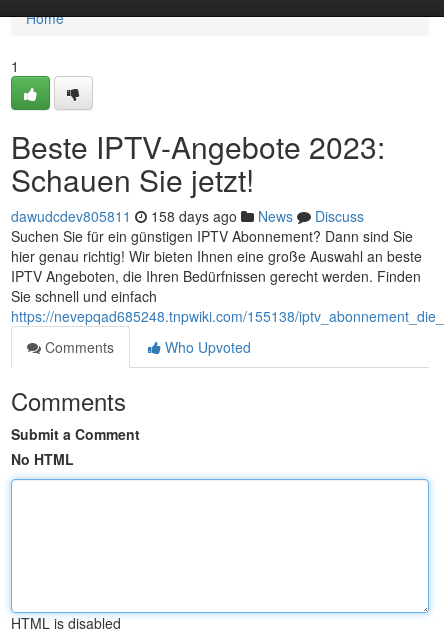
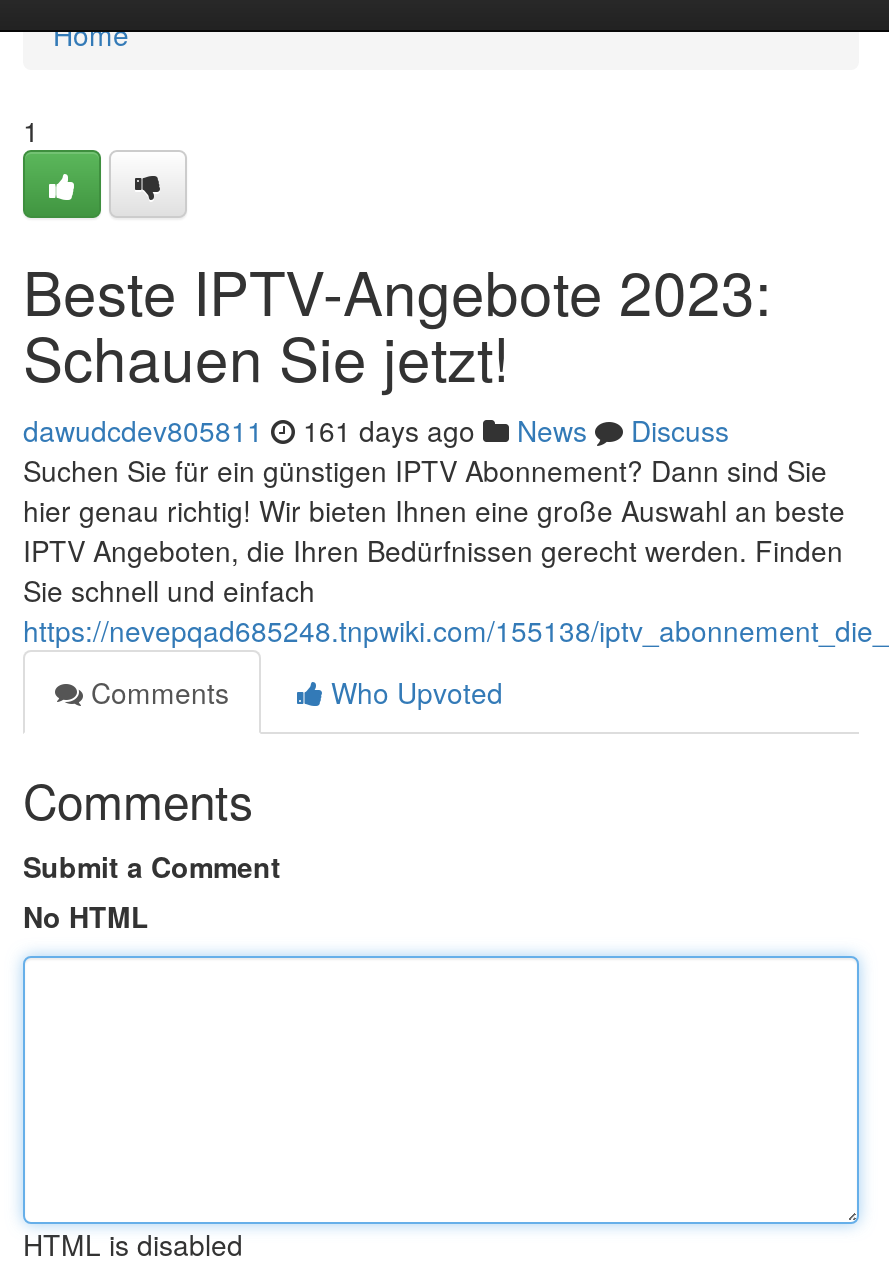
- dawudcdev805811 158 days ago News Discuss
+ dawudcdev805811 161 days ago News Discuss
